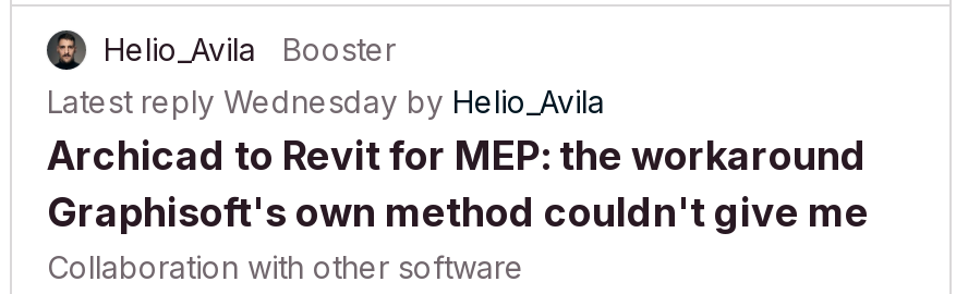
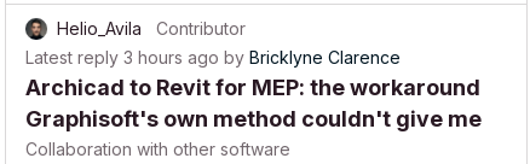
- Booster
- Latest reply Wednesday by Helio_Avila
+ Contributor
+ Latest reply 3 hours ago by Bricklyne Clarence
